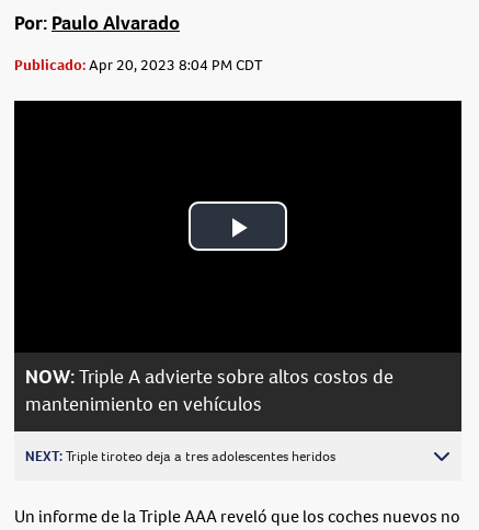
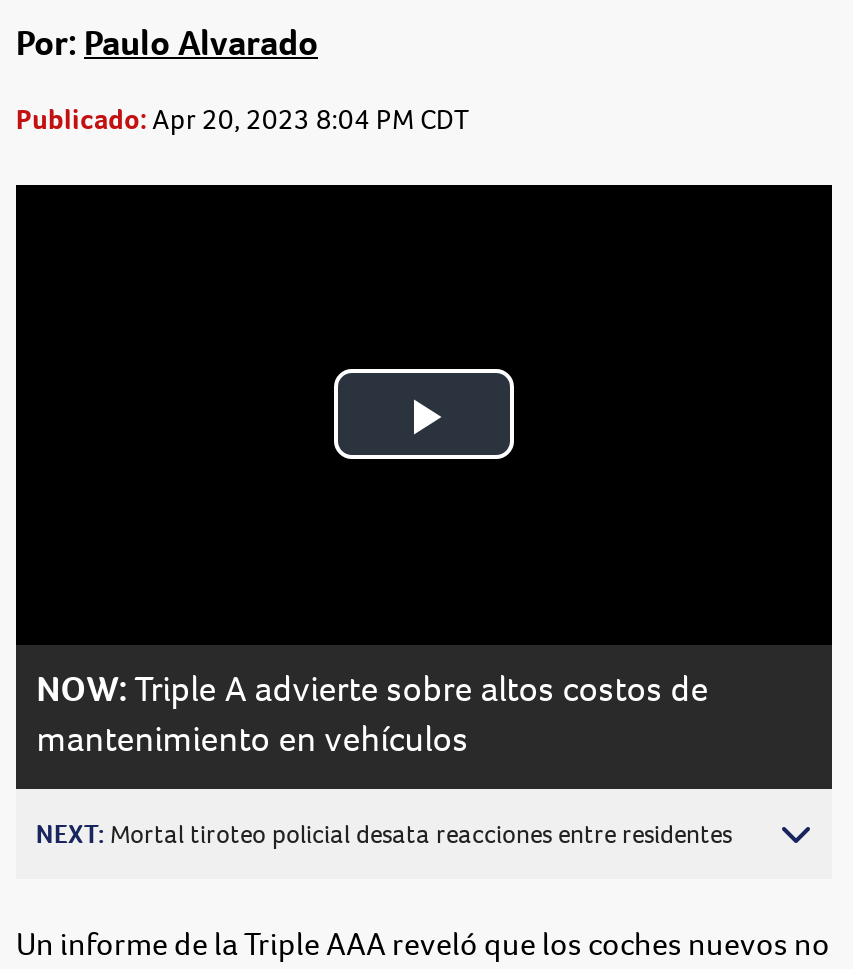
- NEXT: Triple tiroteo deja a tres adolescentes heridos
+ NEXT: Mortal tiroteo policial desata reacciones entre residentes
